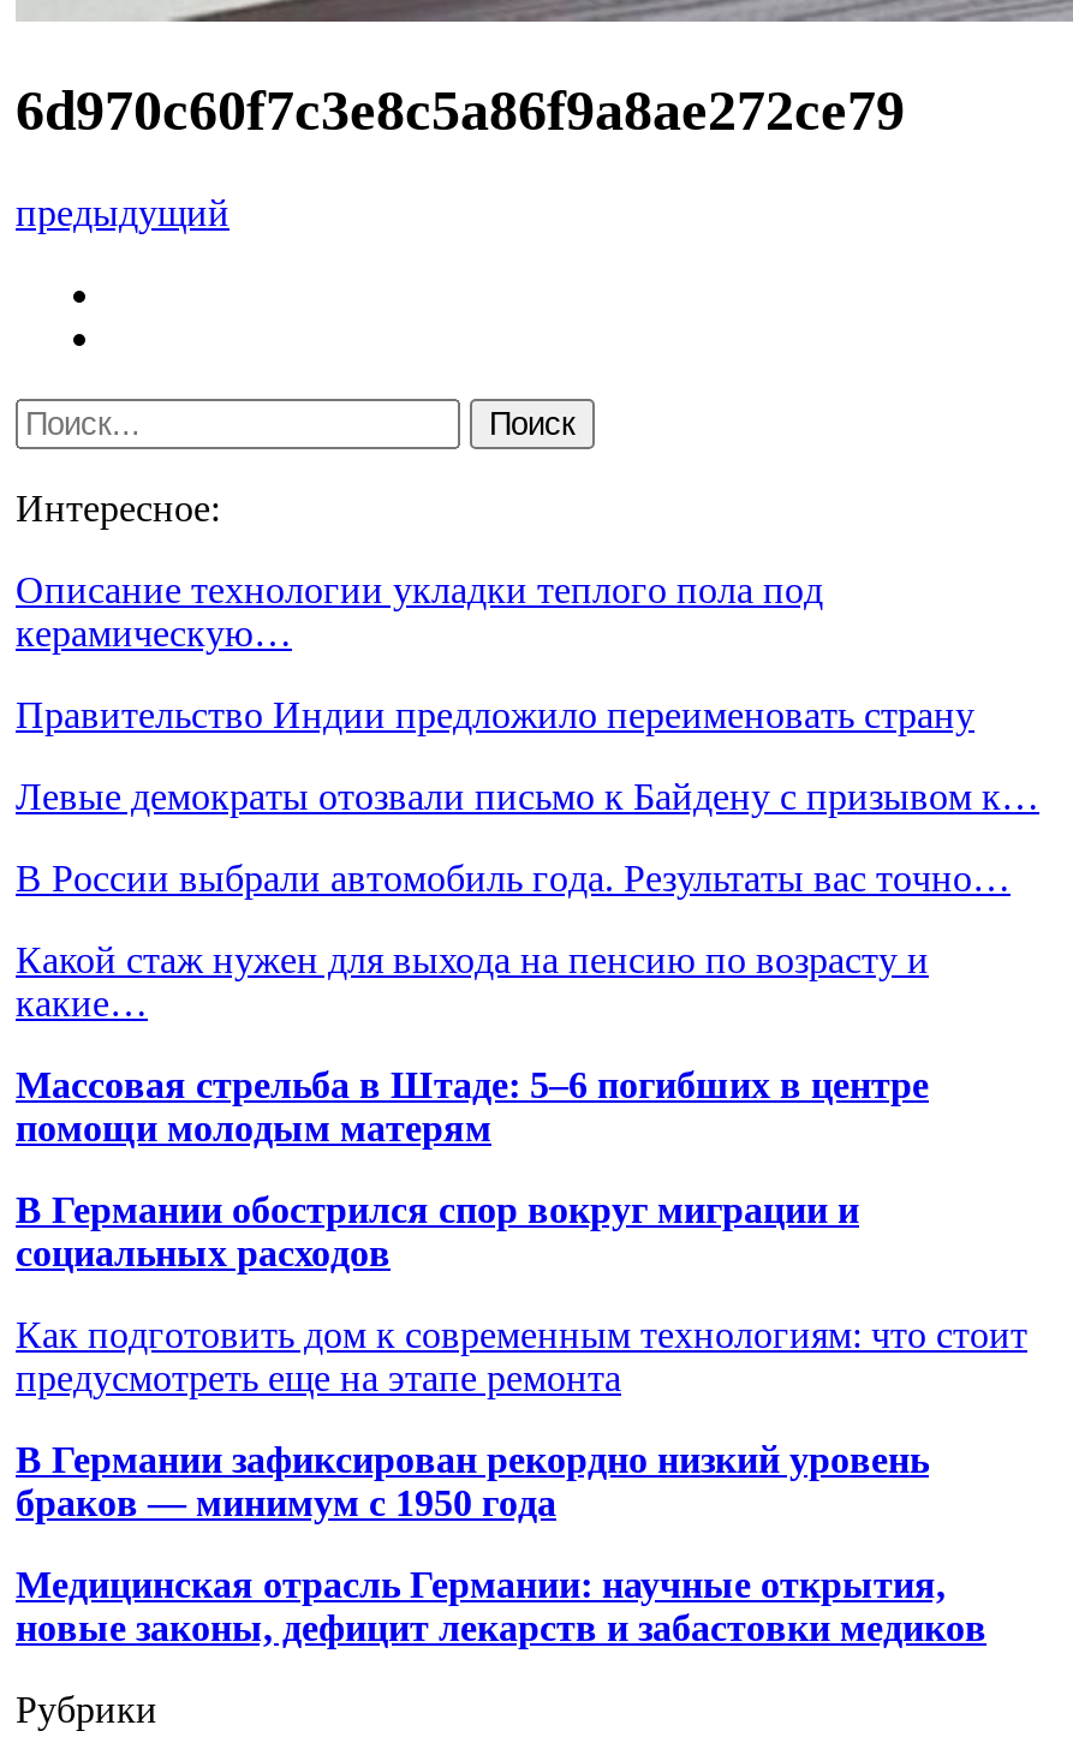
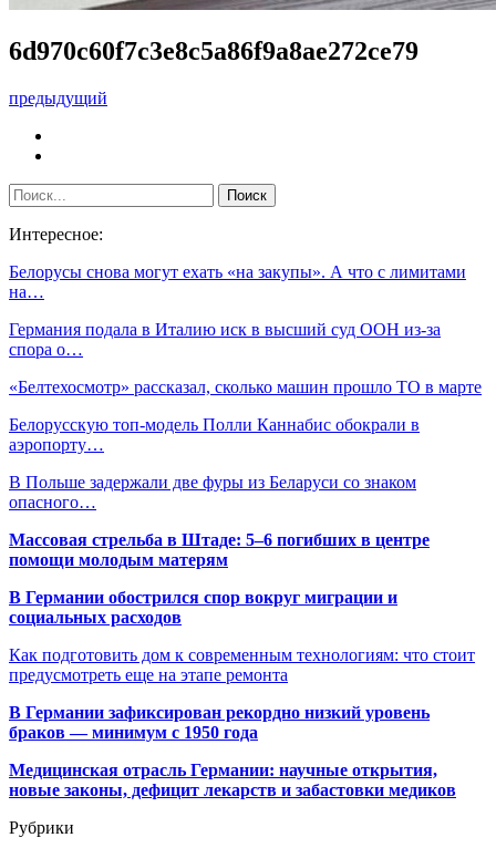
- Описание технологии укладки теплого пола под
- керамическую…
+ Белорусы снова могут ехать «на закупы». А что с лимитами
+ на…

- Правительство Индии предложило переименовать страну
+ Германия подала в Италию иск в высший суд ООН из-за
+ спора о…

- Левые демократы отозвали письмо к Байдену с призывом к…
+ «Белтехосмотр» рассказал, сколько машин прошло ТО в марте

- В России выбрали автомобиль года. Результаты вас точно…
+ Белорусскую топ-модель Полли Каннабис обокрали в
+ аэропорту…

- Какой стаж нужен для выхода на пенсию по возрасту и
- какие…
+ В Польше задержали две фуры из Беларуси со знаком
+ опасного…
